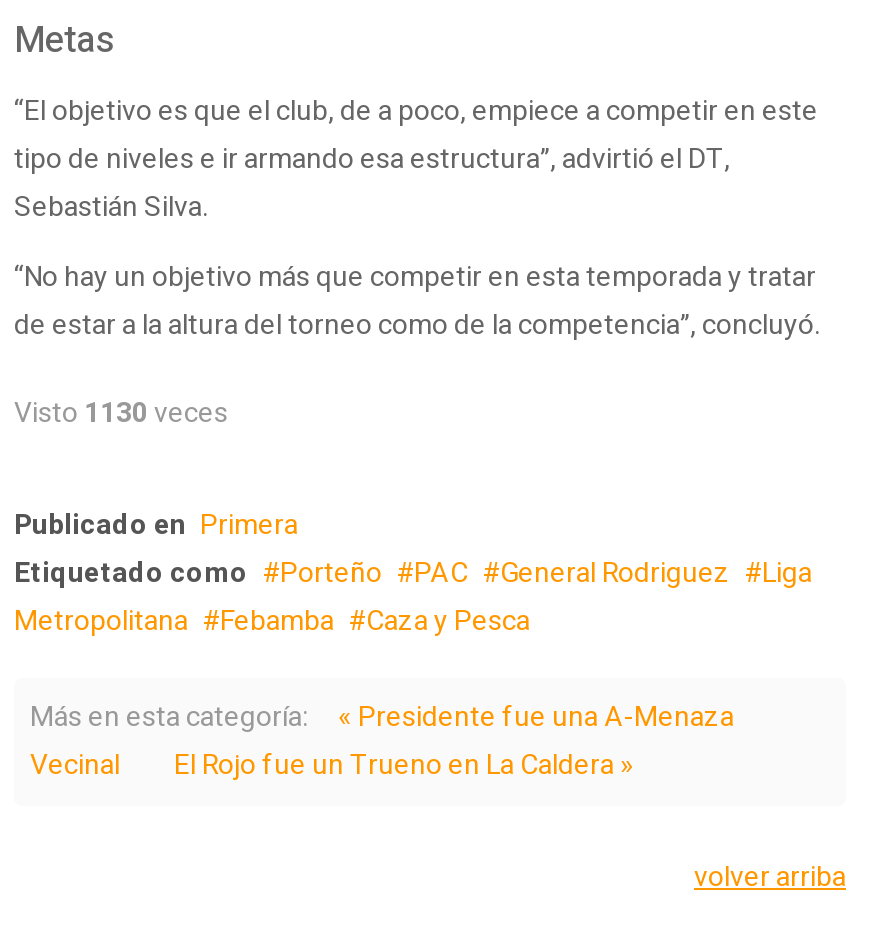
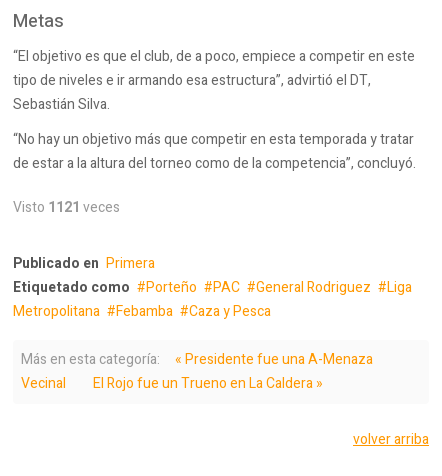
- Visto 1130 veces
+ Visto 1121 veces
